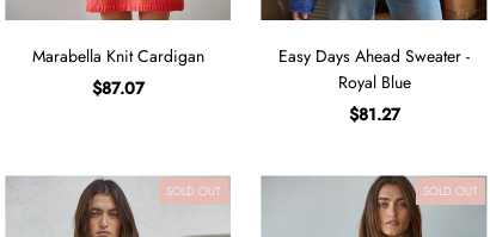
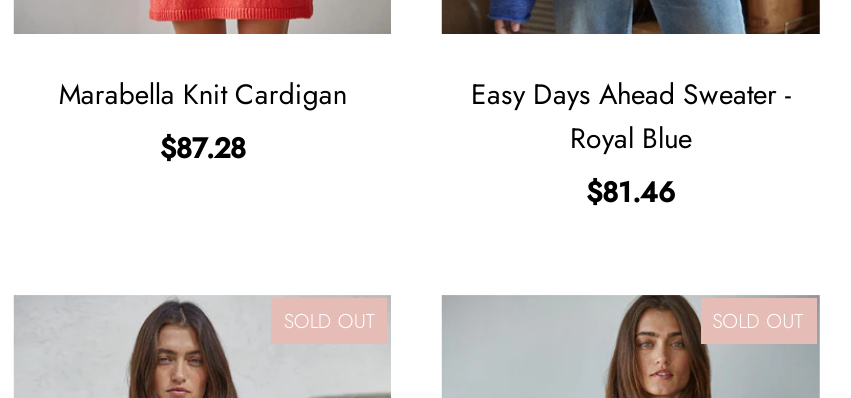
- $87.07
+ $87.28

- $81.27
+ $81.46
